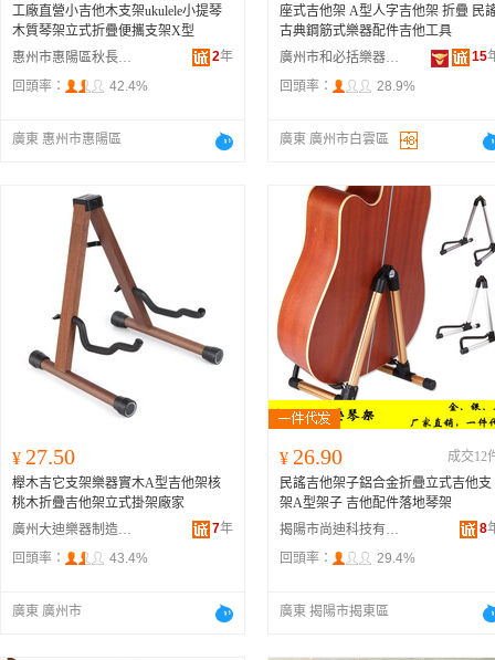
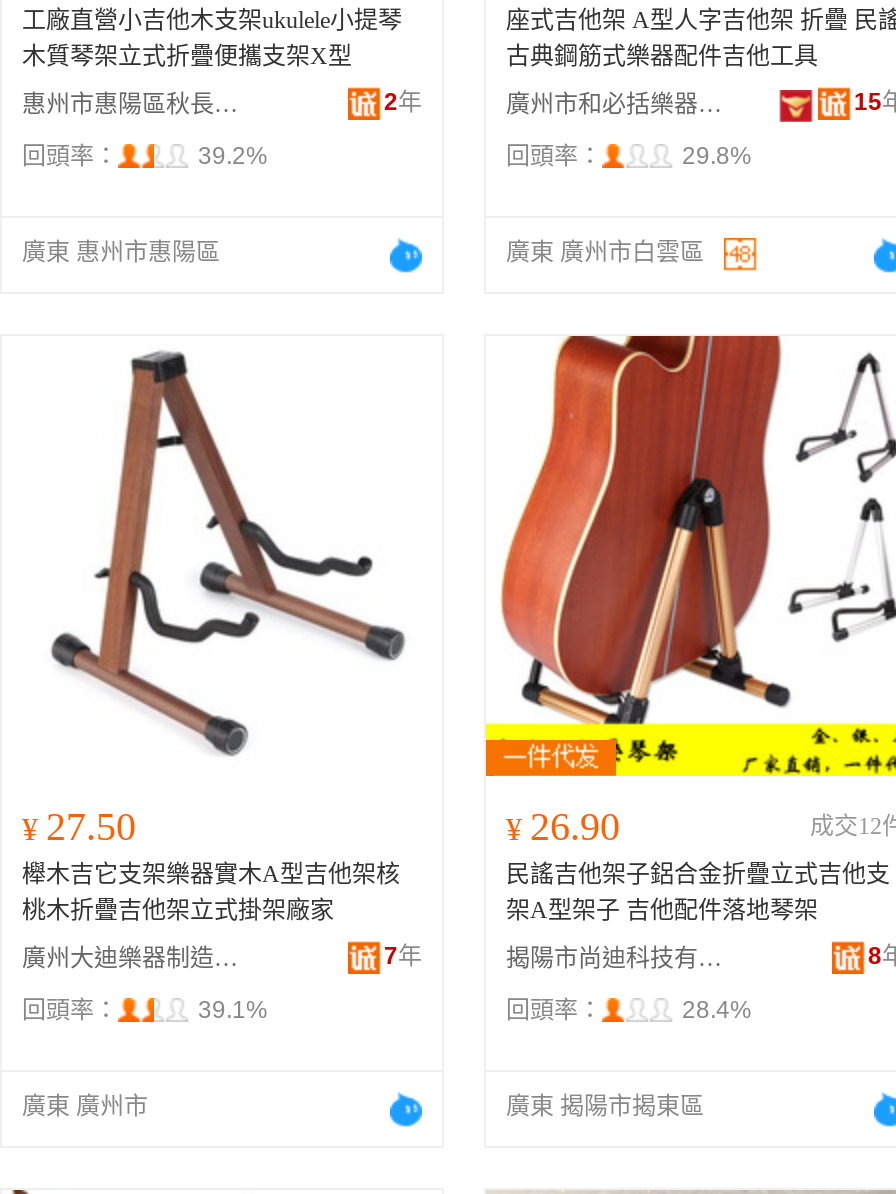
- 42.4%
+ 39.2%

- 28.9%
+ 29.8%

- 43.4%
+ 39.1%

- 29.4%
+ 28.4%
